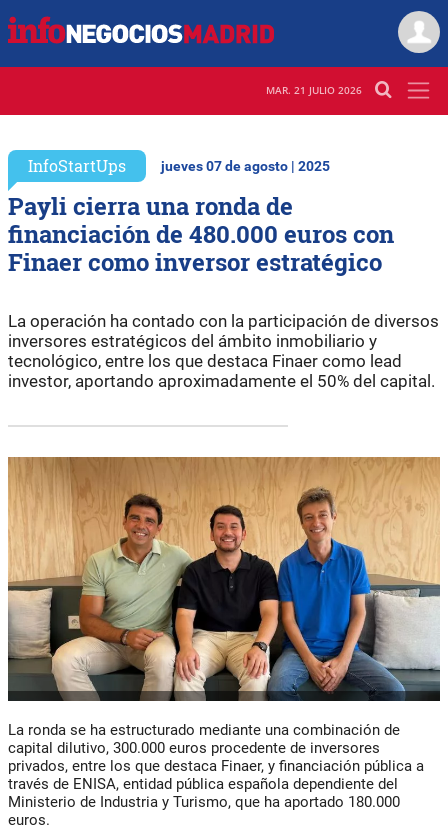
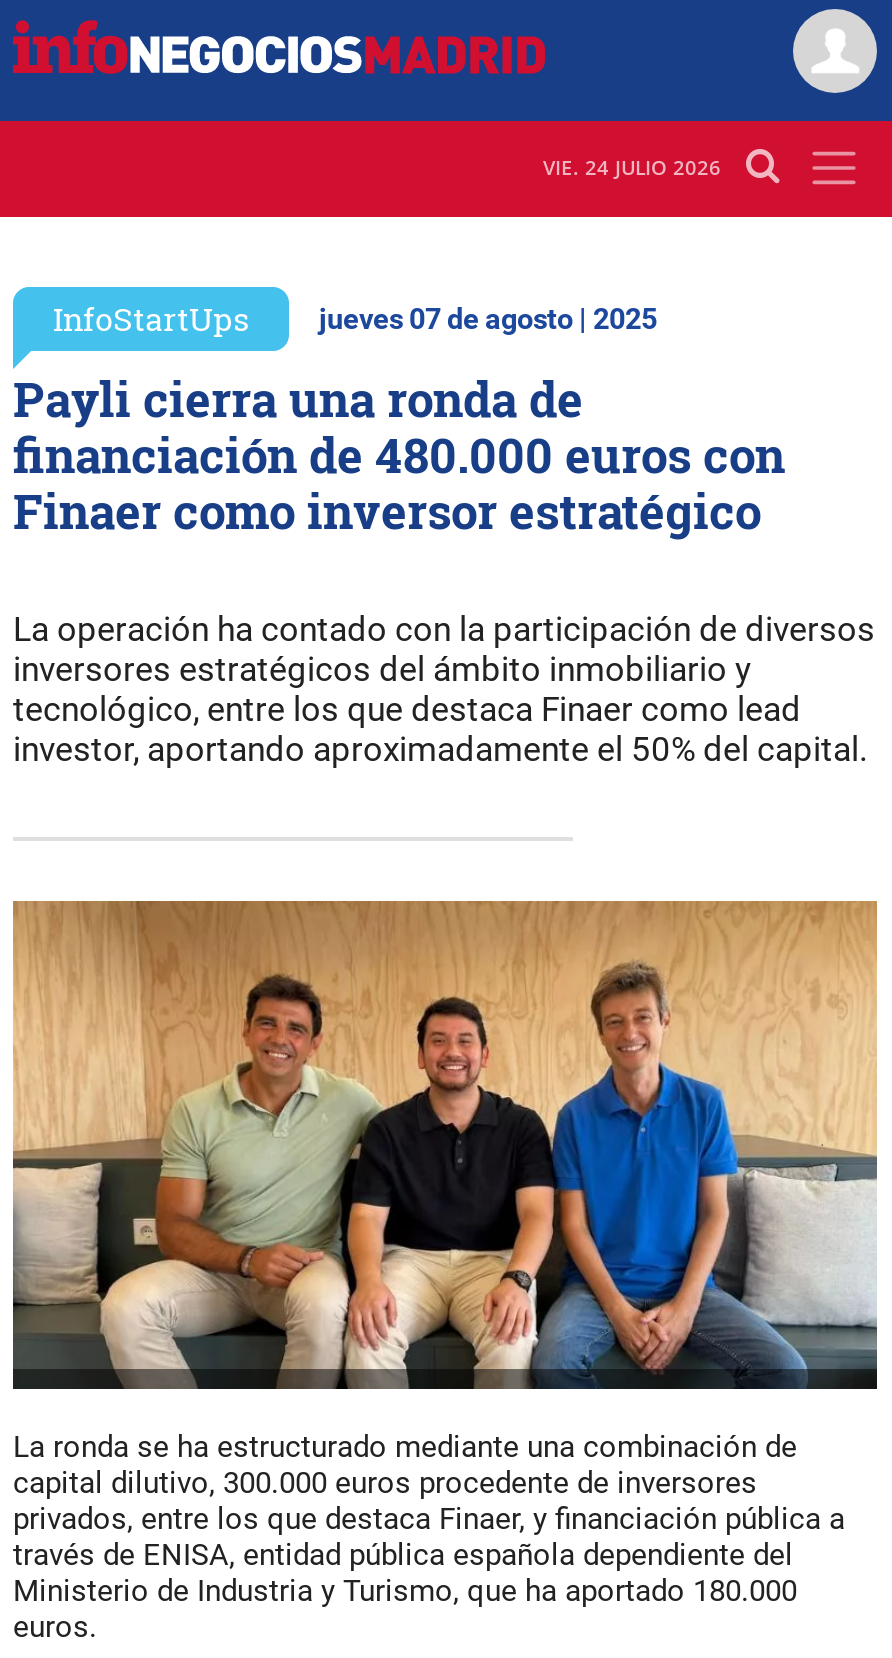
- MAR. 21 JULIO 2026
+ VIE. 24 JULIO 2026
